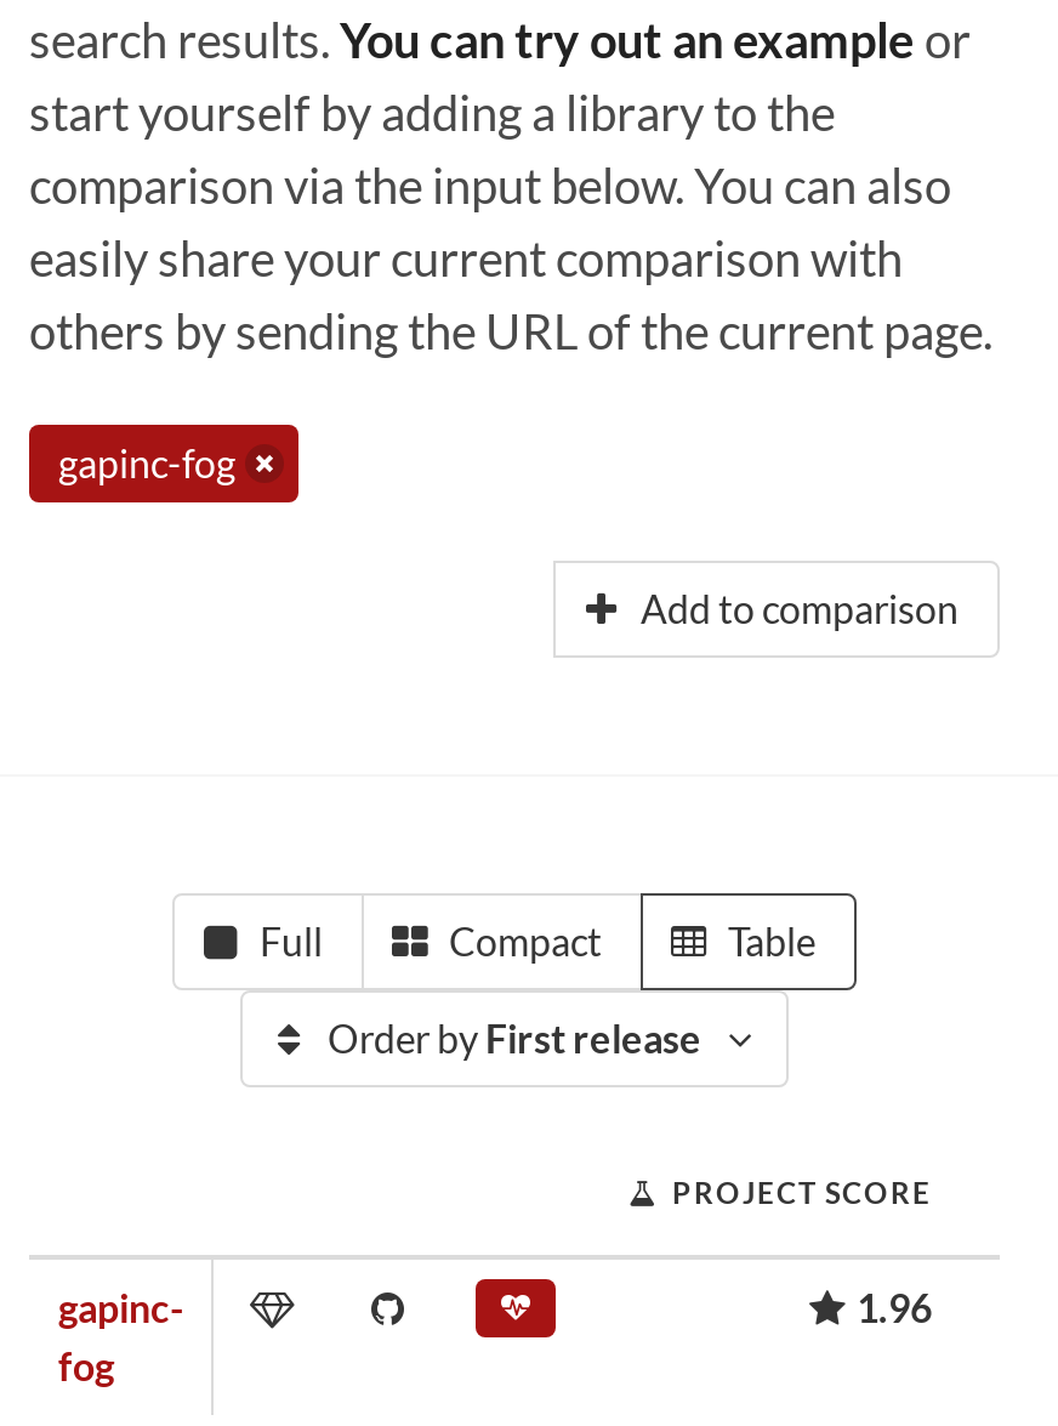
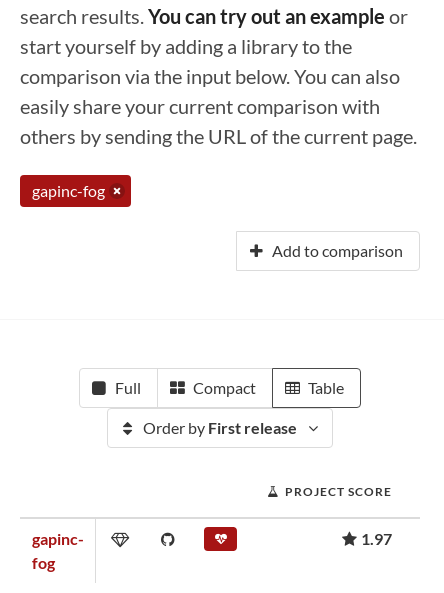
- 1.96
+ 1.97
